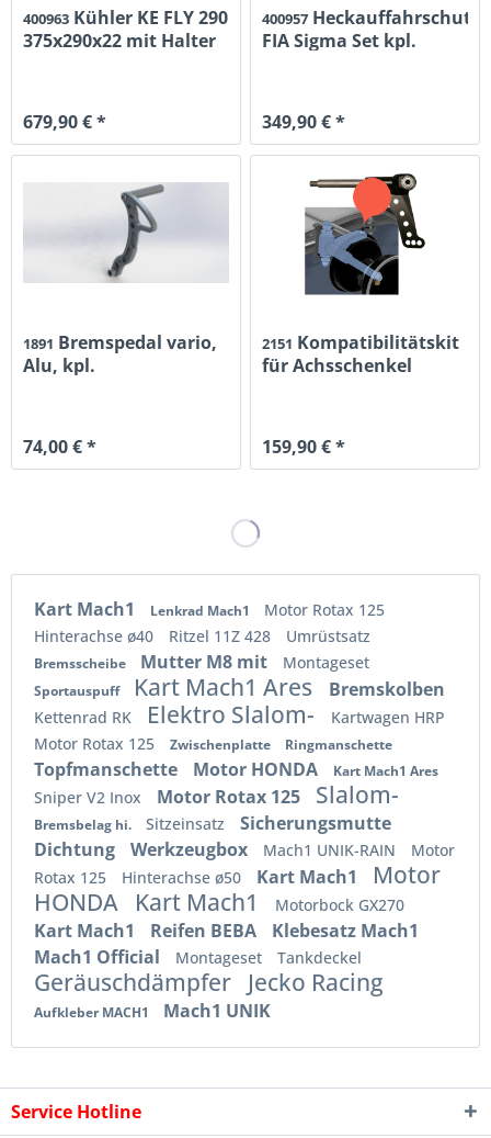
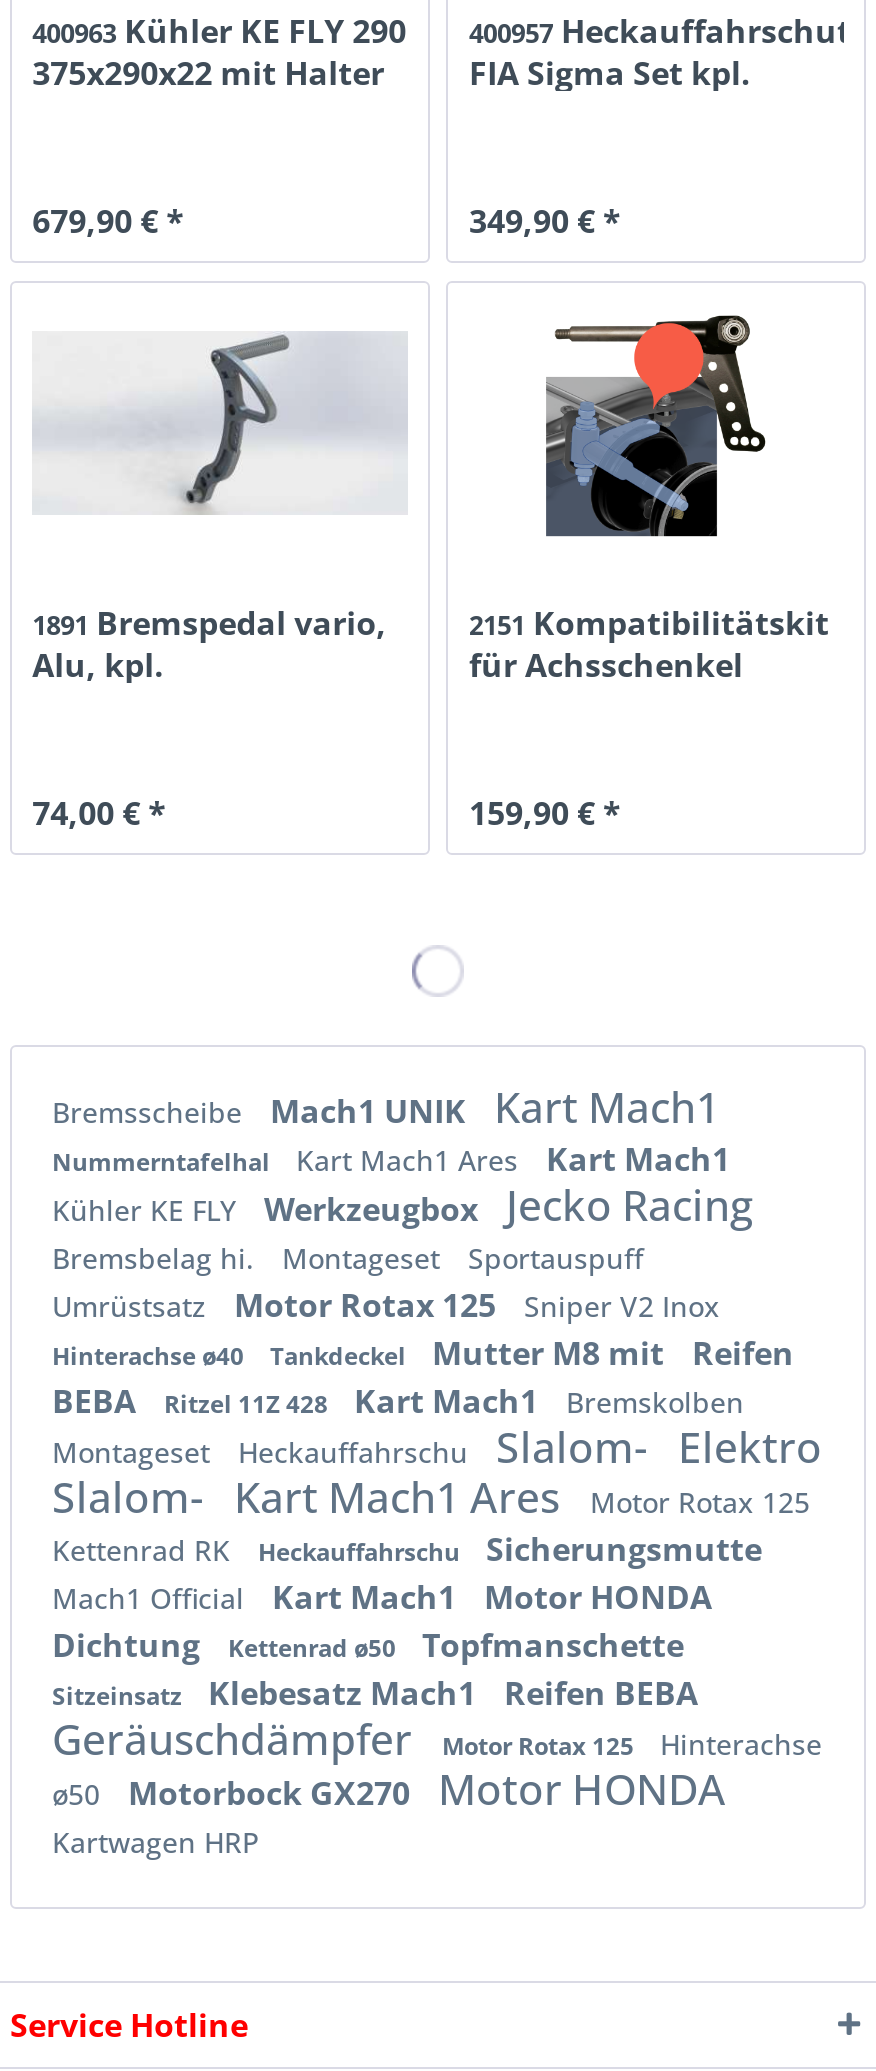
- Kart Mach1 Lenkrad Mach1 Motor Rotax 125
- Hinterachse ø40 Ritzel 11Z 428 Umrüstsatz
- Bremsscheibe Mutter M8 mit Montageset
- Sportauspuff Kart Mach1 Ares Bremskolben
- Kettenrad RK Elektro Slalom- Kartwagen HRP
- Motor Rotax 125 Zwischenplatte Ringmanschette
- Topfmanschette Motor HONDA Kart Mach1 Ares
- Sniper V2 Inox Motor Rotax 125 Slalom-
- Bremsbelag hi. Sitzeinsatz Sicherungsmutte
- Dichtung Werkzeugbox Mach1 UNIK-RAIN Motor
- Rotax 125 Hinterachse ø50 Kart Mach1 Motor
- HONDA Kart Mach1 Motorbock GX270
- Kart Mach1 Reifen BEBA Klebesatz Mach1
- Mach1 Official Montageset Tankdeckel
- Geräuschdämpfer Jecko Racing
- Aufkleber MACH1 Mach1 UNIK
+ Bremsscheibe Mach1 UNIK Kart Mach1
+ Nummerntafelhal Kart Mach1 Ares Kart Mach1
+ Kühler KE FLY Werkzeugbox Jecko Racing
+ Bremsbelag hi. Montageset Sportauspuff
+ Umrüstsatz Motor Rotax 125 Sniper V2 Inox
+ Hinterachse ø40 Tankdeckel Mutter M8 mit Reifen
+ BEBA Ritzel 11Z 428 Kart Mach1 Bremskolben
+ Montageset Heckauffahrschu Slalom- Elektro
+ Slalom- Kart Mach1 Ares Motor Rotax 125
+ Kettenrad RK Heckauffahrschu Sicherungsmutte
+ Mach1 Official Kart Mach1 Motor HONDA
+ Dichtung Kettenrad ø50 Topfmanschette
+ Sitzeinsatz Klebesatz Mach1 Reifen BEBA
+ Geräuschdämpfer Motor Rotax 125 Hinterachse
+ ø50 Motorbock GX270 Motor HONDA
+ Kartwagen HRP
